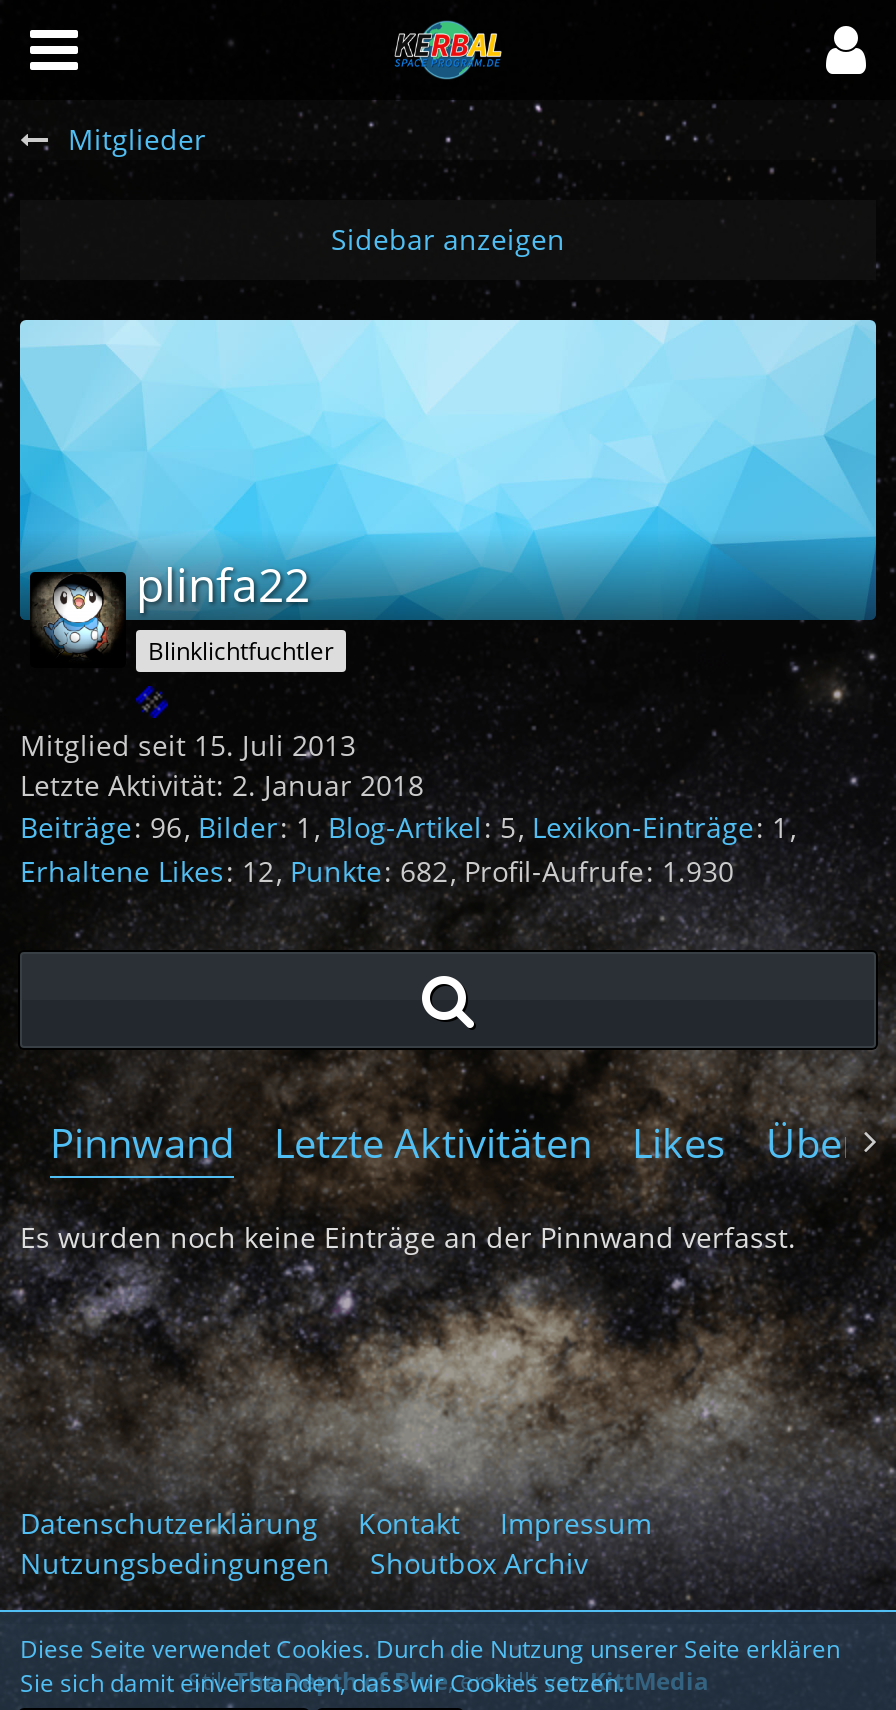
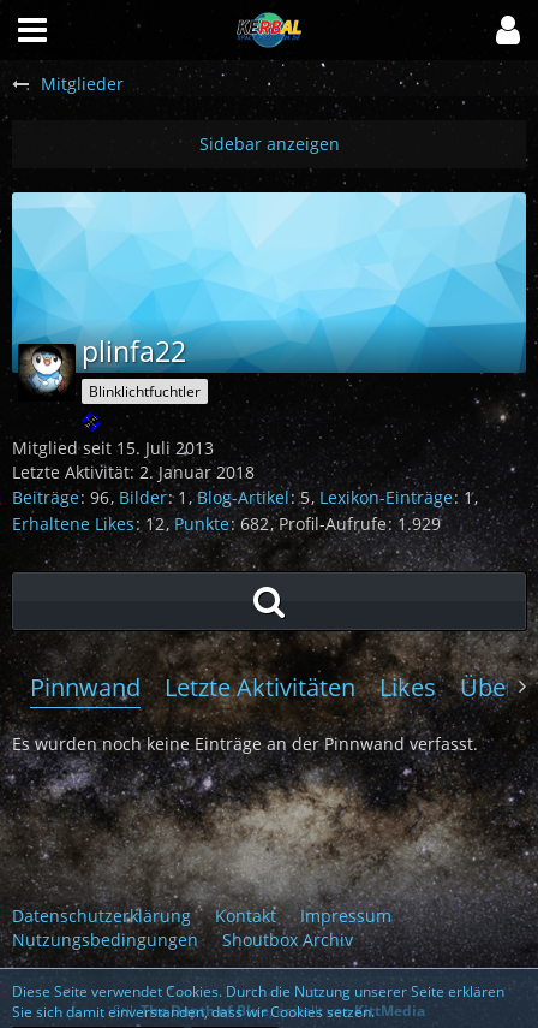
- Erhaltene Likes 12 Punkte 682 Profil-Aufrufe 1.930
+ Erhaltene Likes 12 Punkte 682 Profil-Aufrufe 1.929
